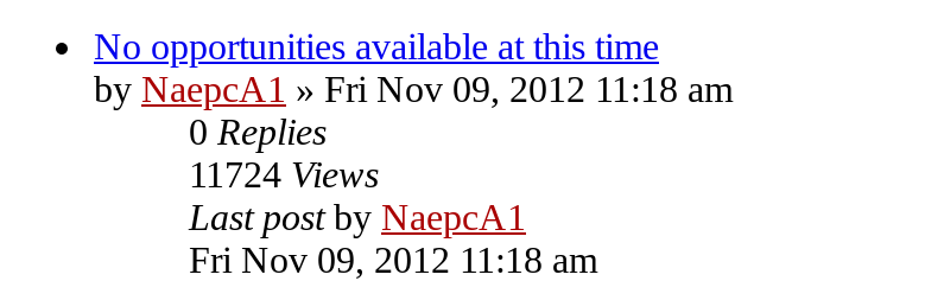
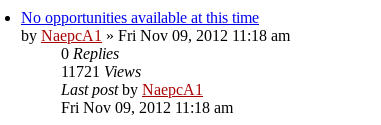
- 11724 Views
+ 11721 Views
